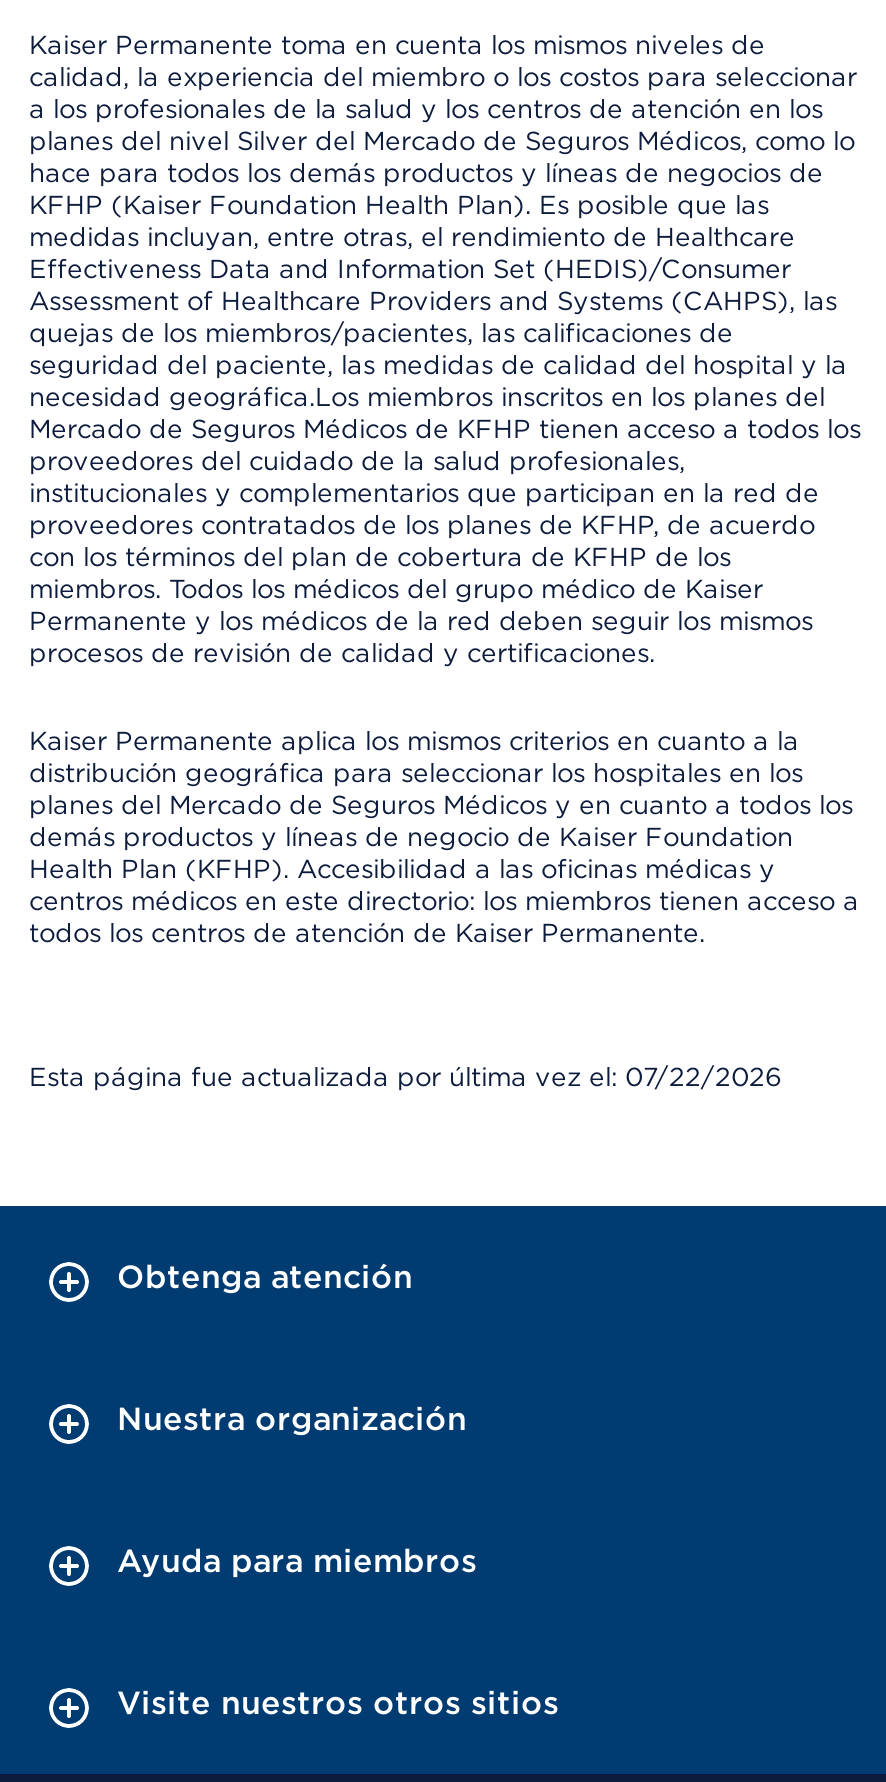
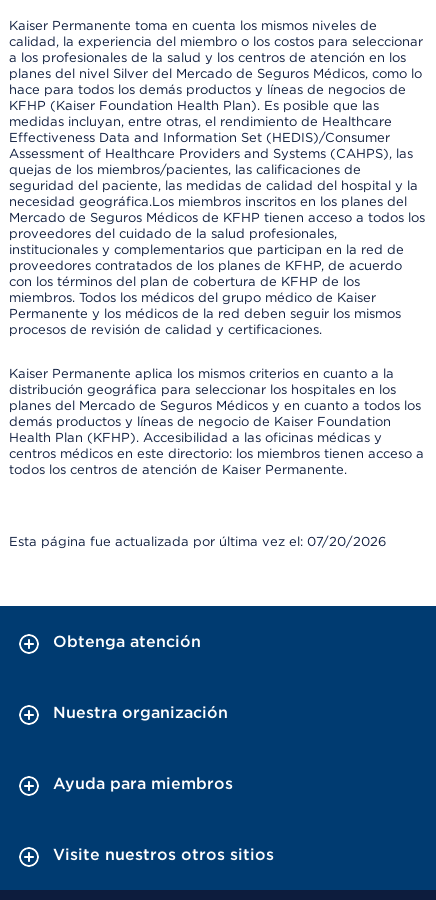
- Esta página fue actualizada por última vez el: 07/22/2026
+ Esta página fue actualizada por última vez el: 07/20/2026
